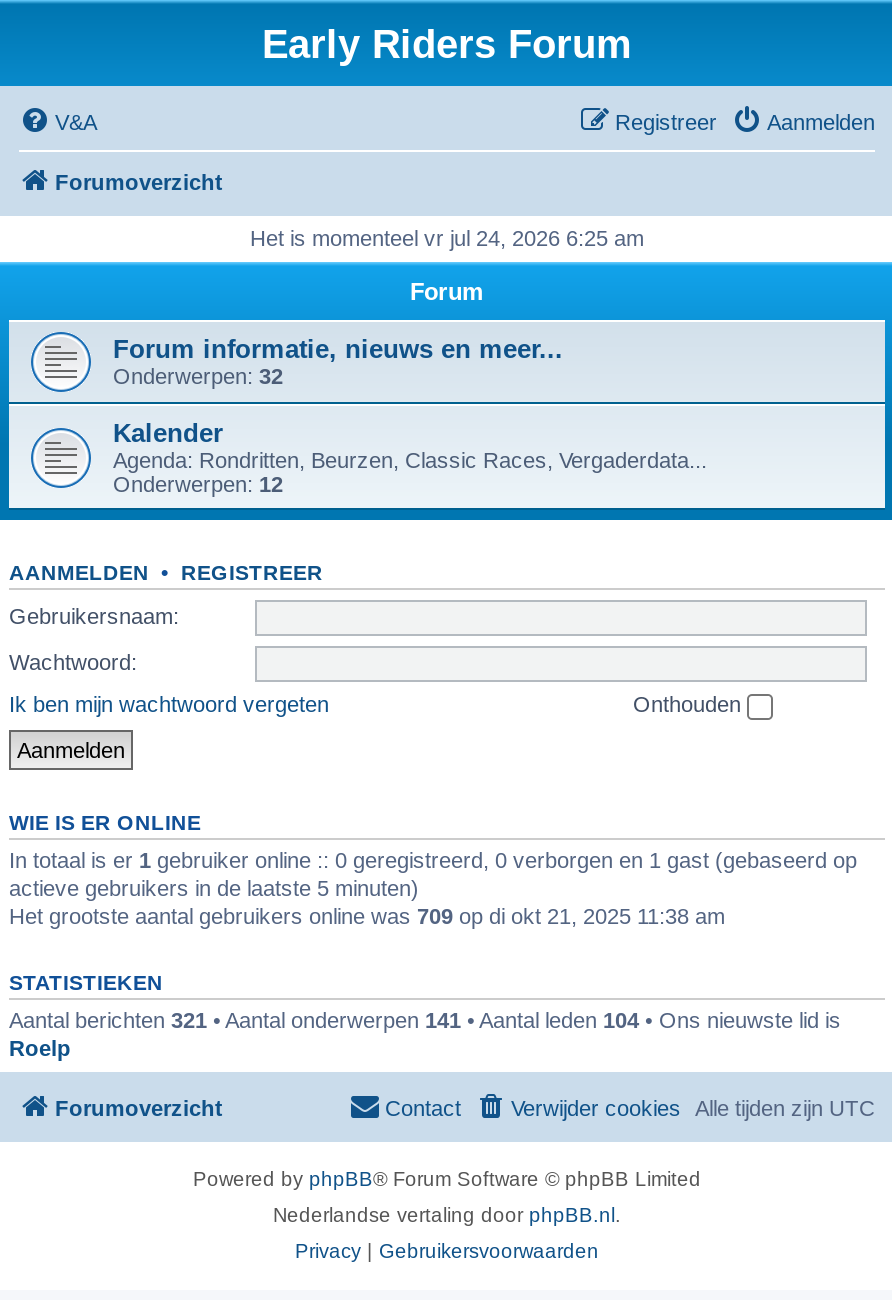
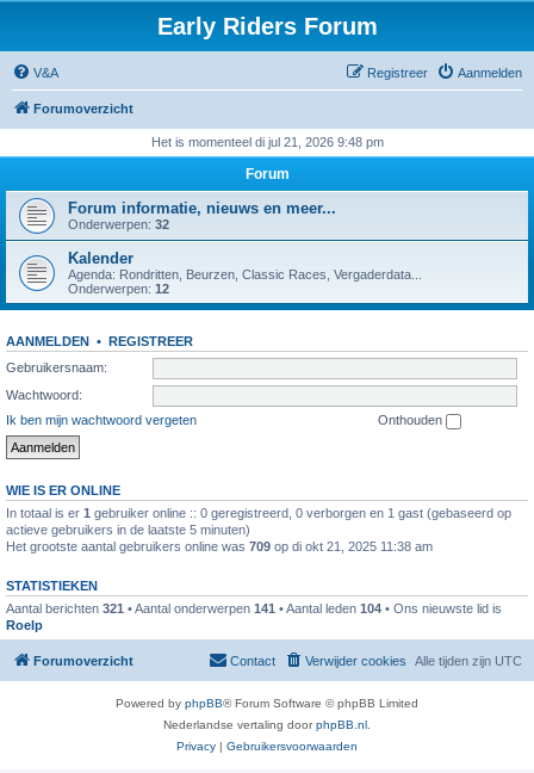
- Het is momenteel vr jul 24, 2026 6:25 am
+ Het is momenteel di jul 21, 2026 9:48 pm
